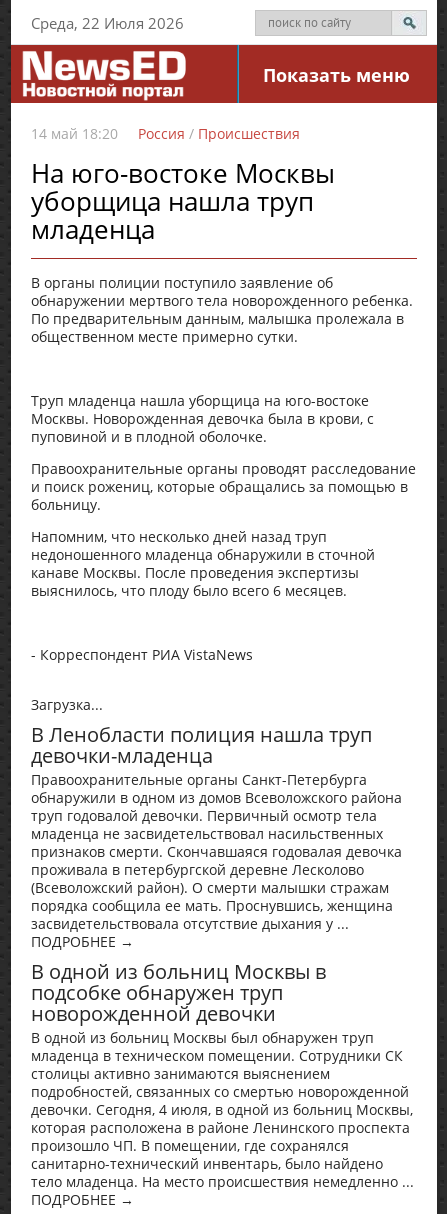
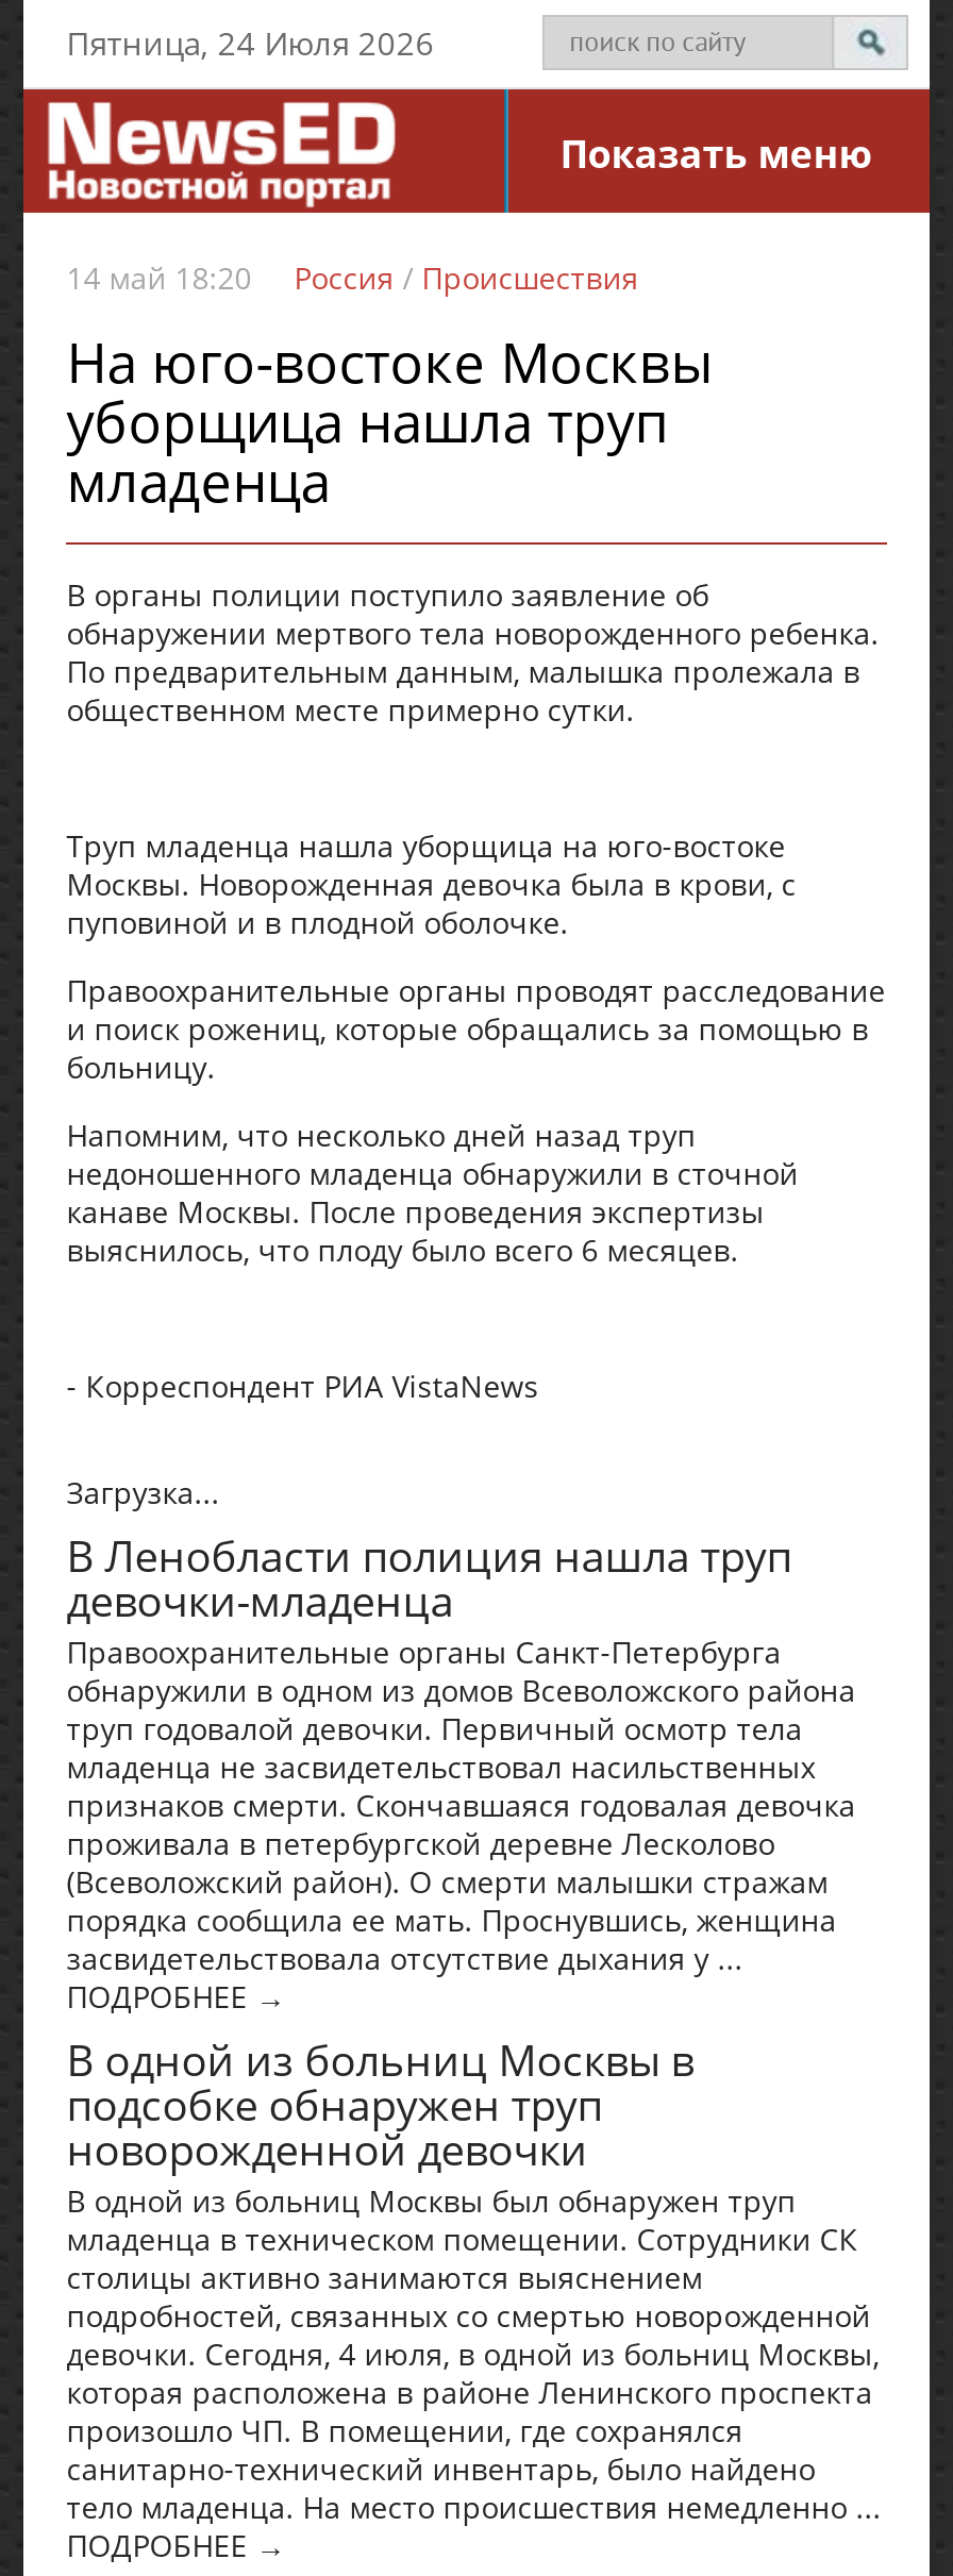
- Среда, 22 Июля 2026
+ Пятница, 24 Июля 2026
